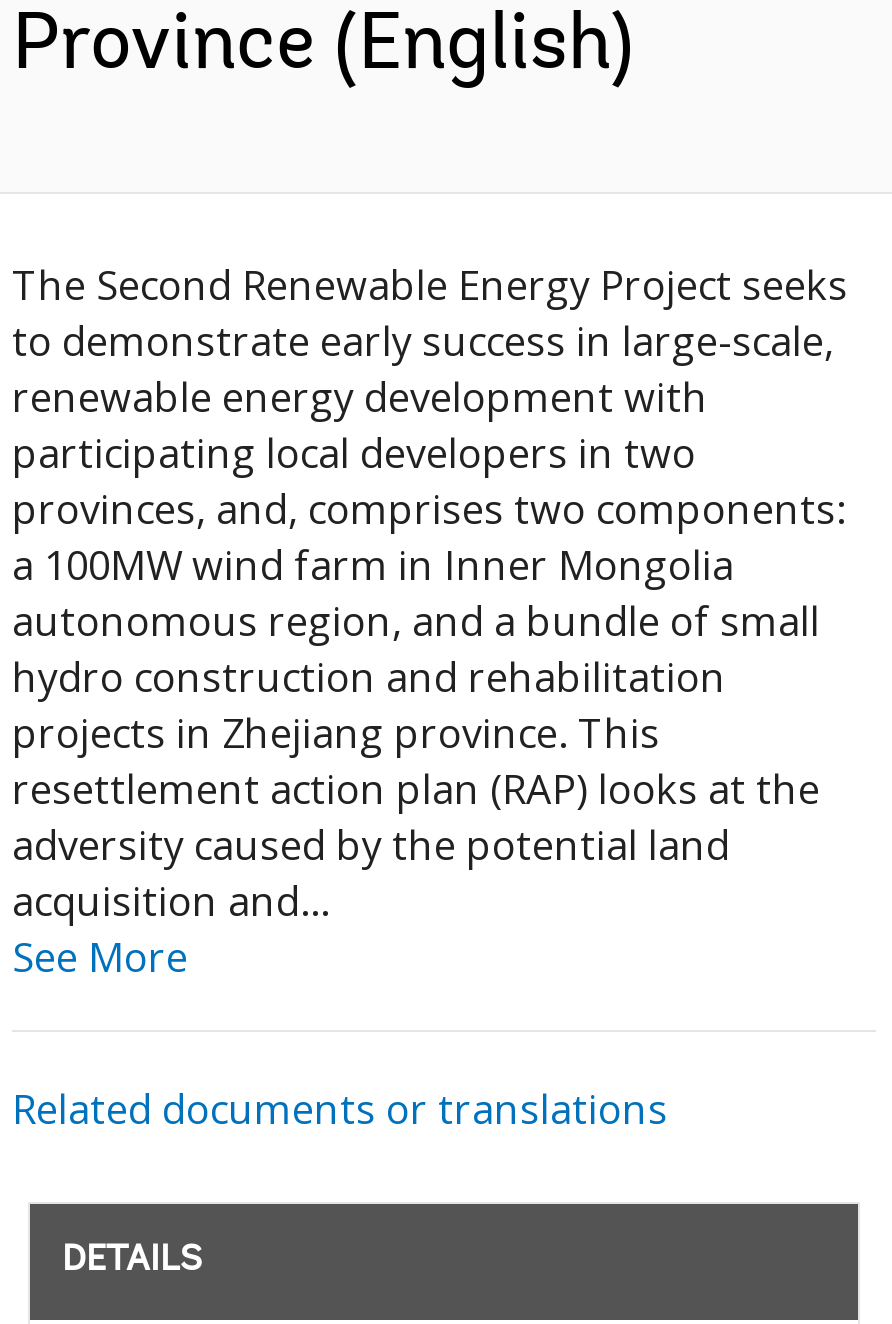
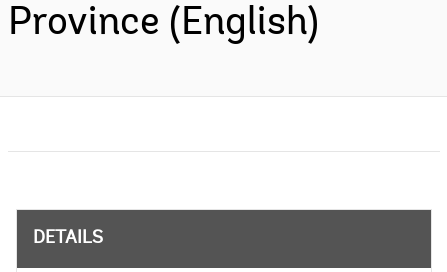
- The Second Renewable Energy Project seeks
- to demonstrate early success in large-scale,
- renewable energy development with
- participating local developers in two
- provinces, and, comprises two components:
- a 100MW wind farm in Inner Mongolia
- autonomous region, and a bundle of small
- hydro construction and rehabilitation
- projects in Zhejiang province. This
- resettlement action plan (RAP) looks at the
- adversity caused by the potential land
- acquisition and...
- See More
- Related documents or translations
